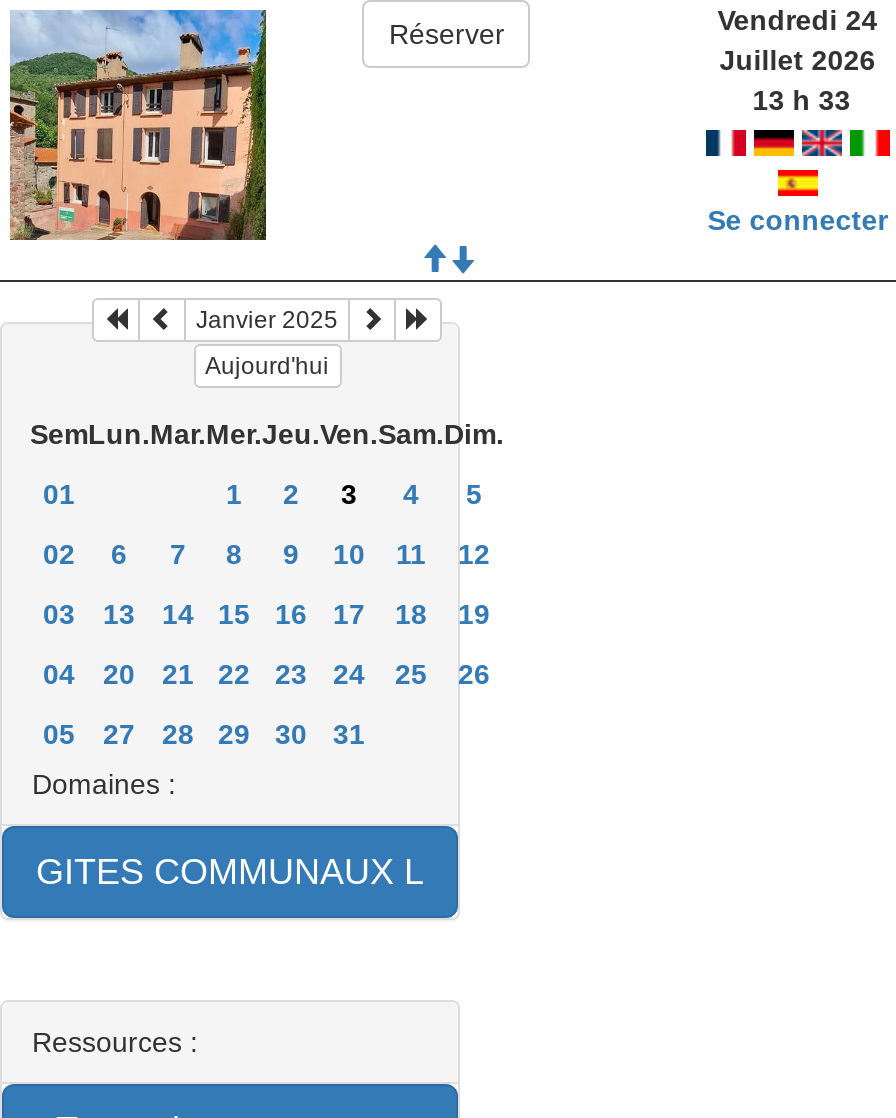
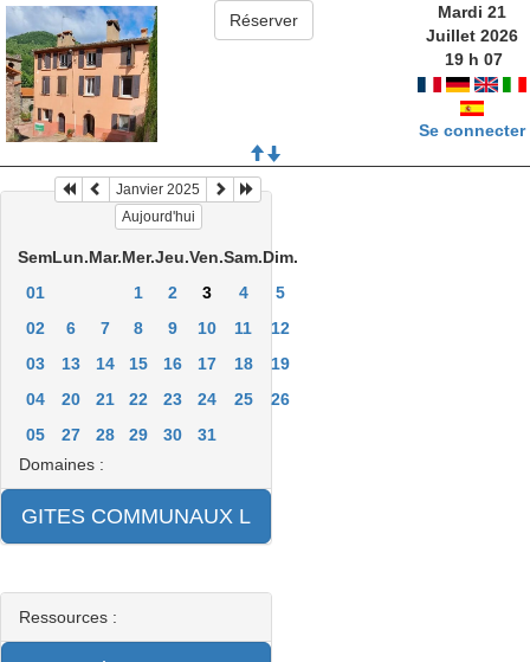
- Vendredi 24
+ Mardi 21

- 13 h 33
+ 19 h 07
